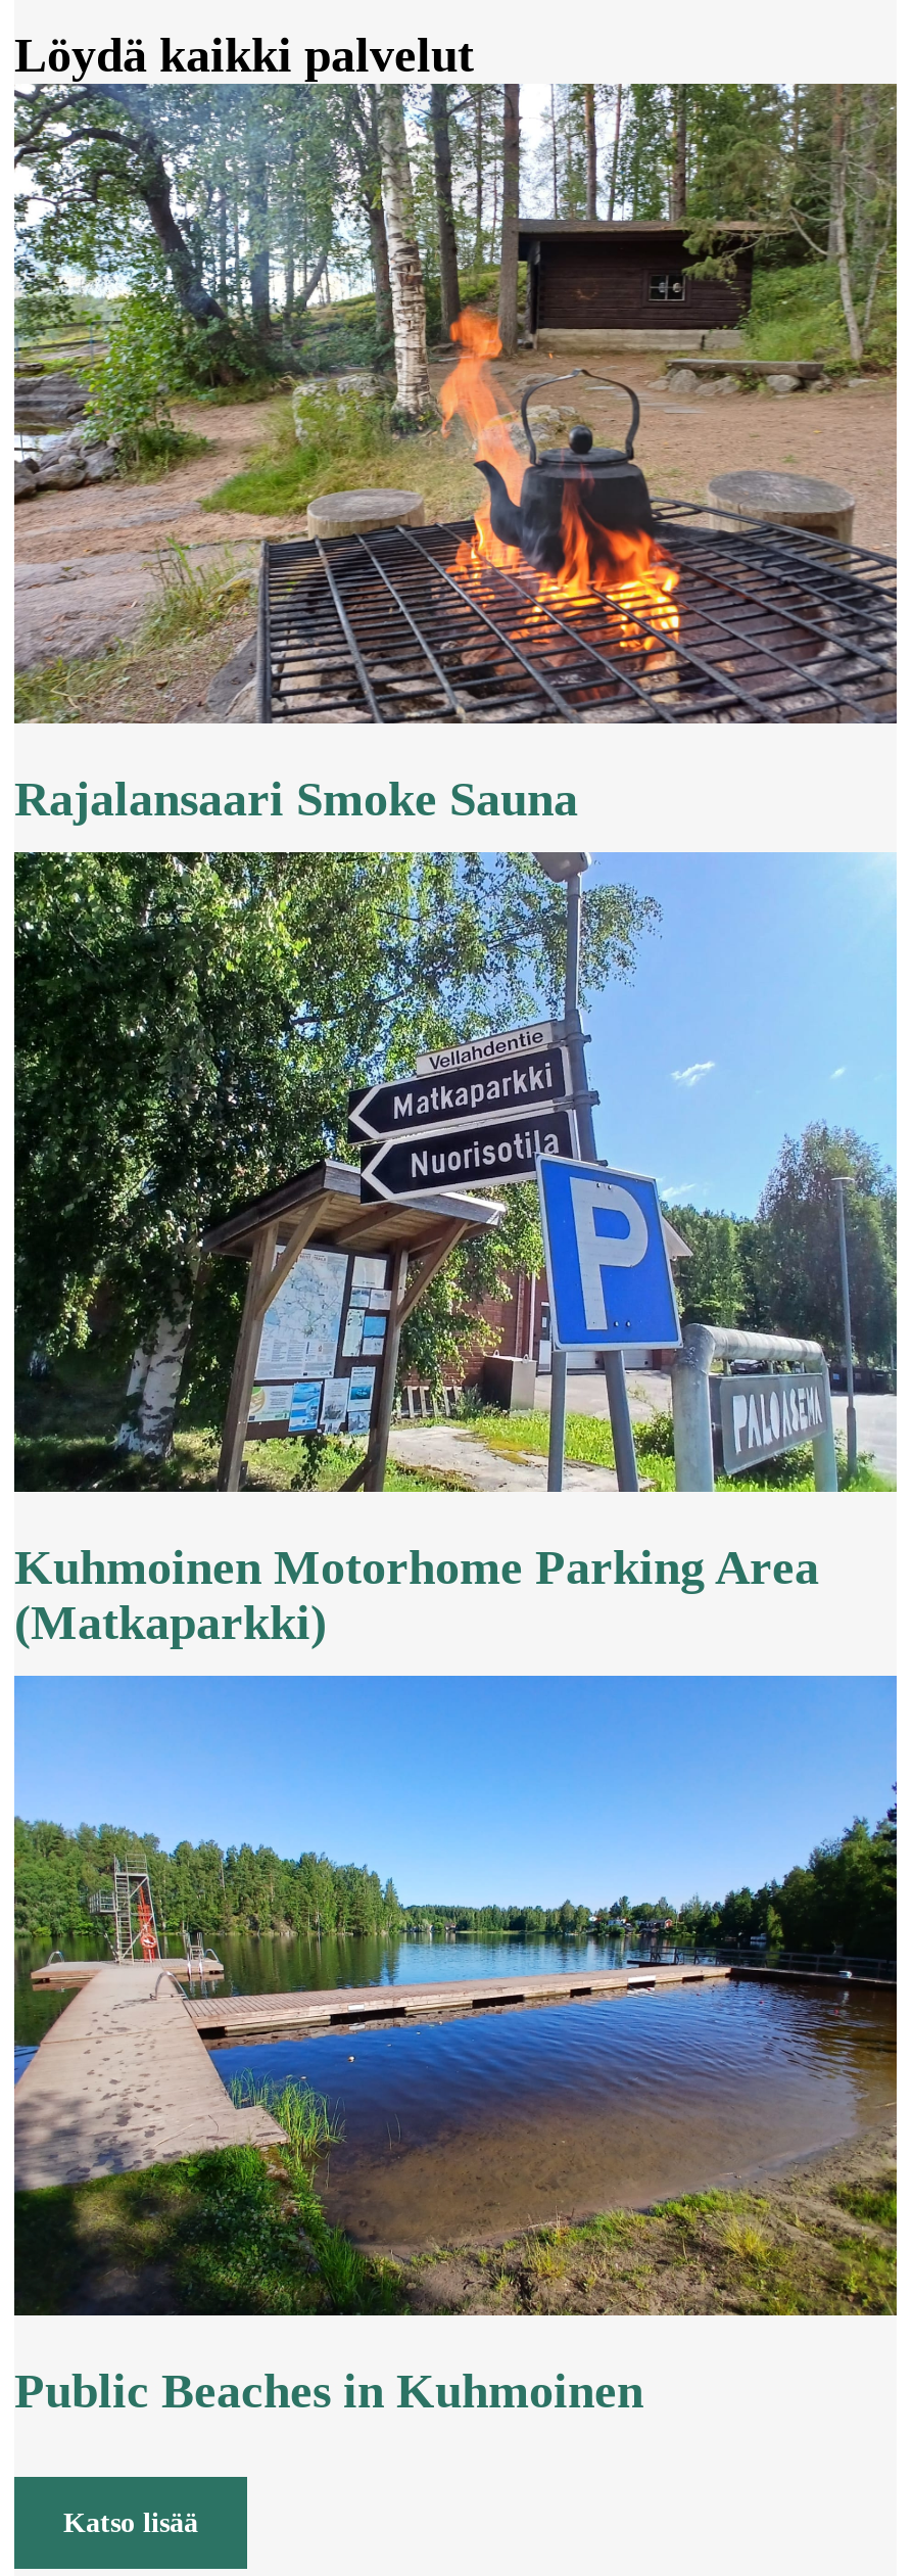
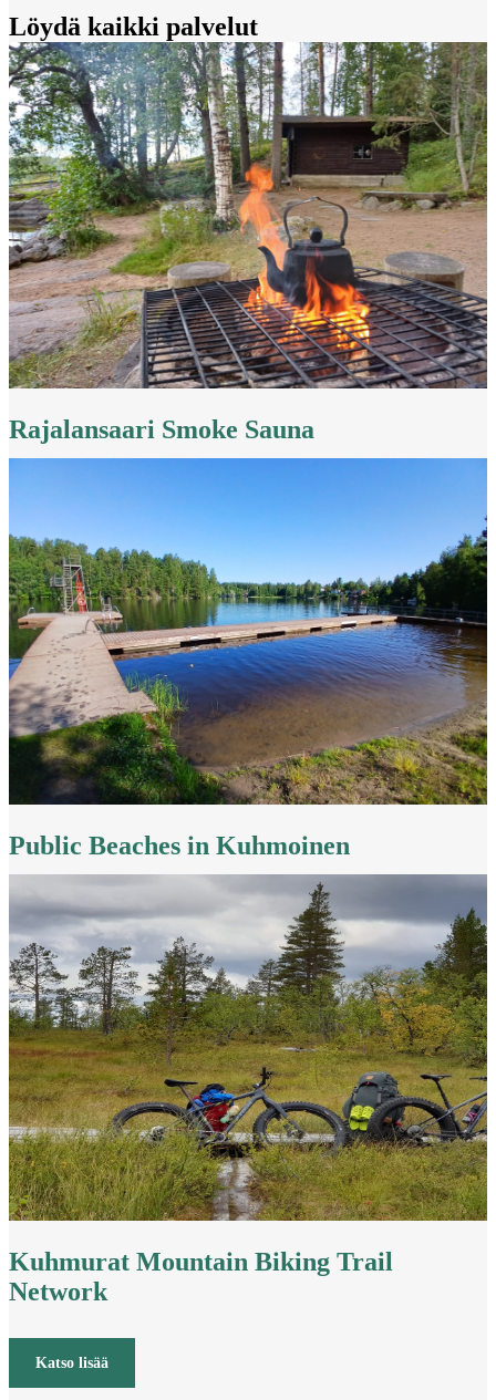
- [image]
- Kuhmoinen Motorhome Parking Area
- (Matkaparkki)

moved up: [image] | Public Beaches in Kuhmoinen

+ [image]
+ Kuhmurat Mountain Biking Trail
+ Network
